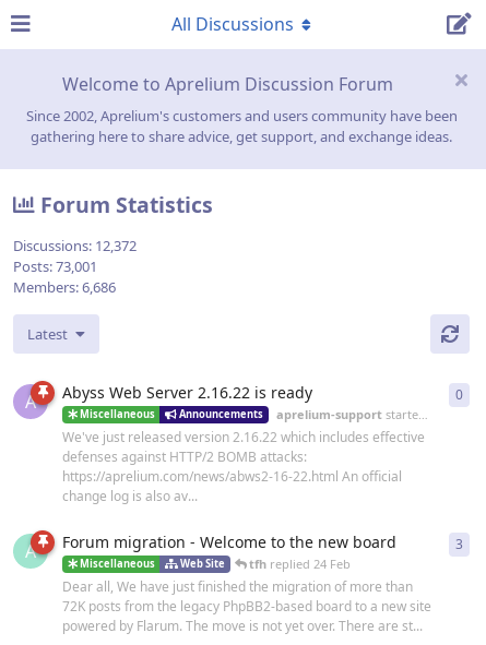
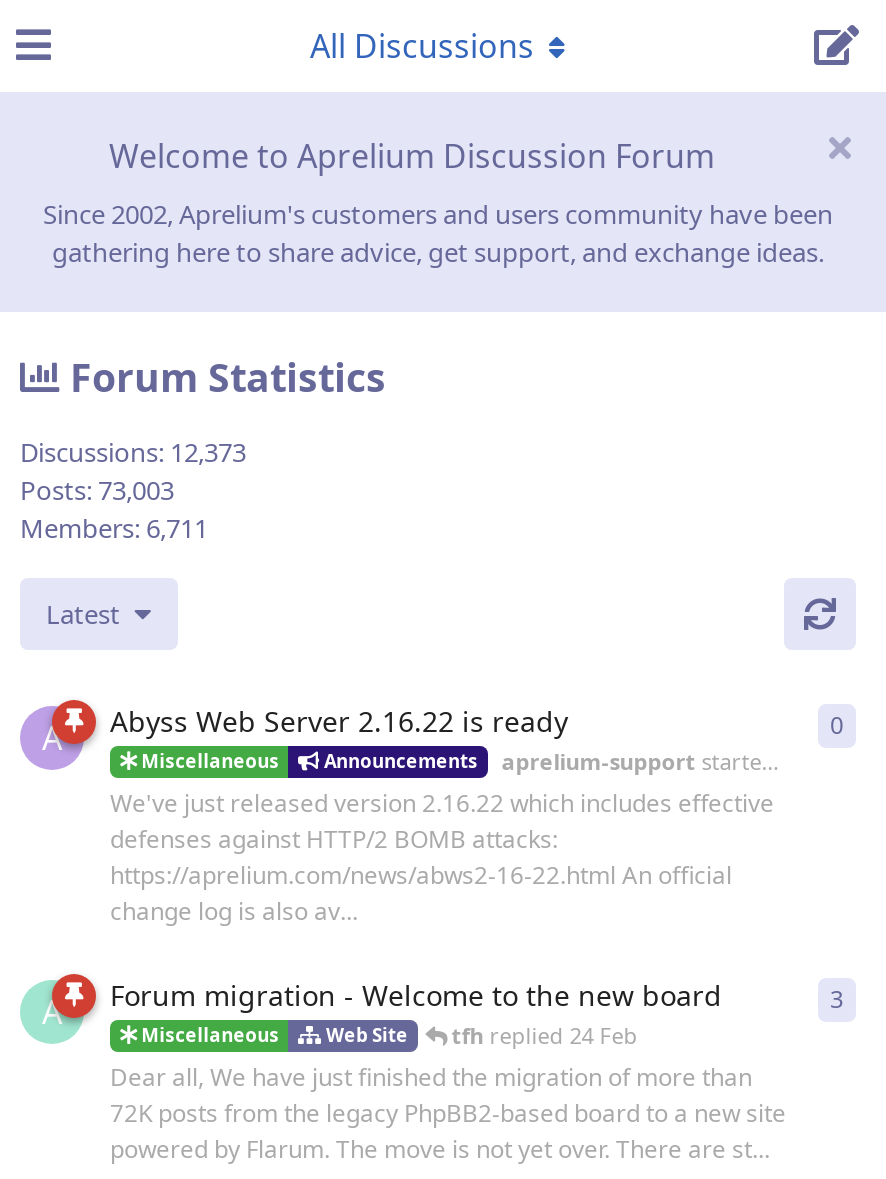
- Discussions: 12,372
+ Discussions: 12,373

- Posts: 73,001
+ Posts: 73,003

- Members: 6,686
+ Members: 6,711
